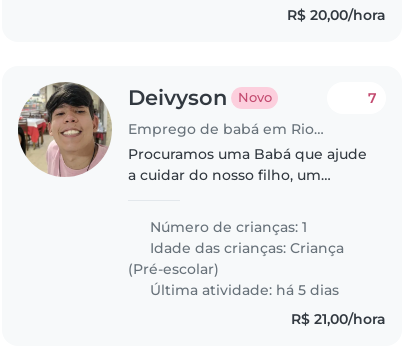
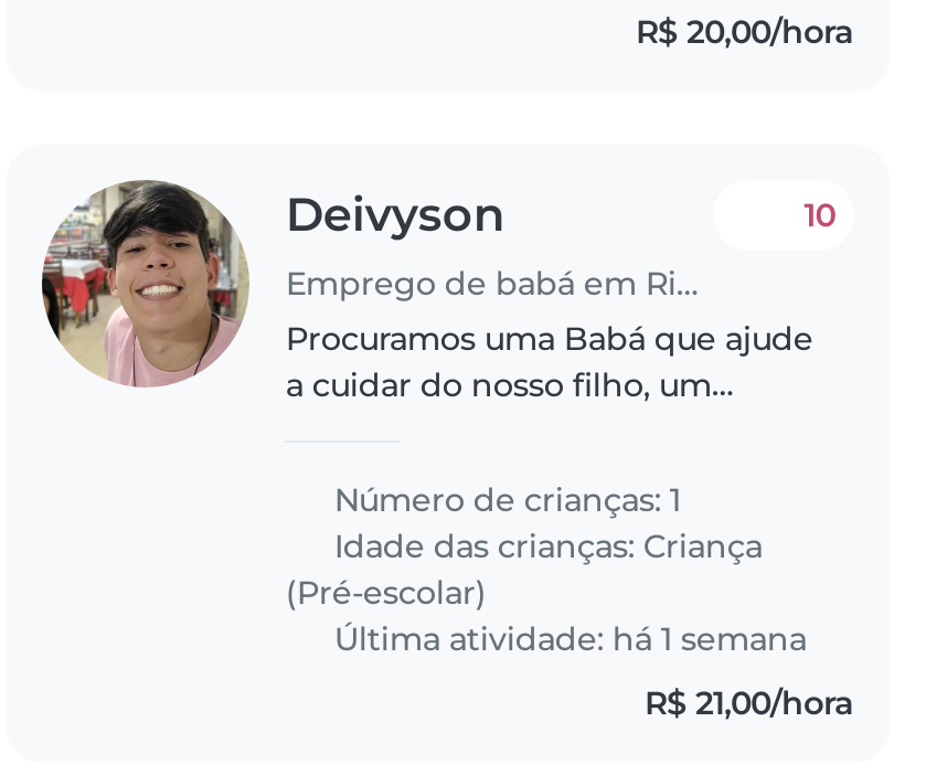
- Novo

- 7
+ 10

- Última atividade: há 5 dias
+ Última atividade: há 1 semana
